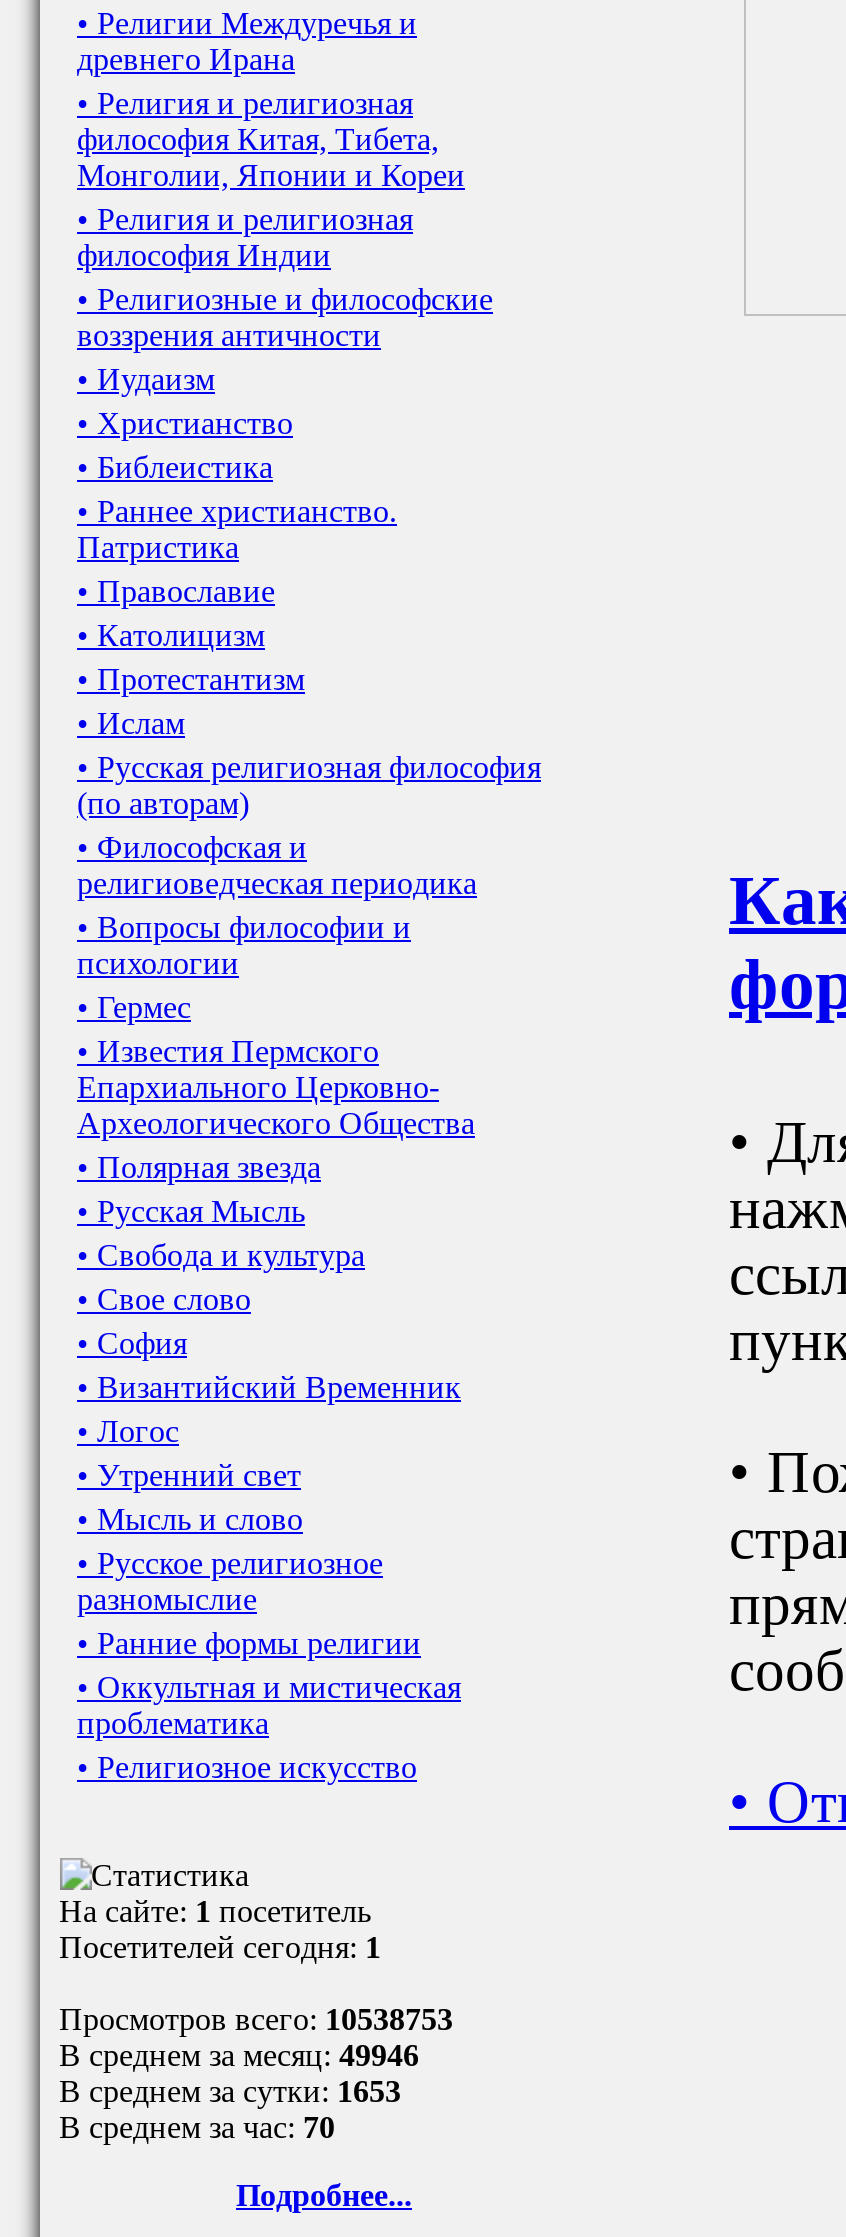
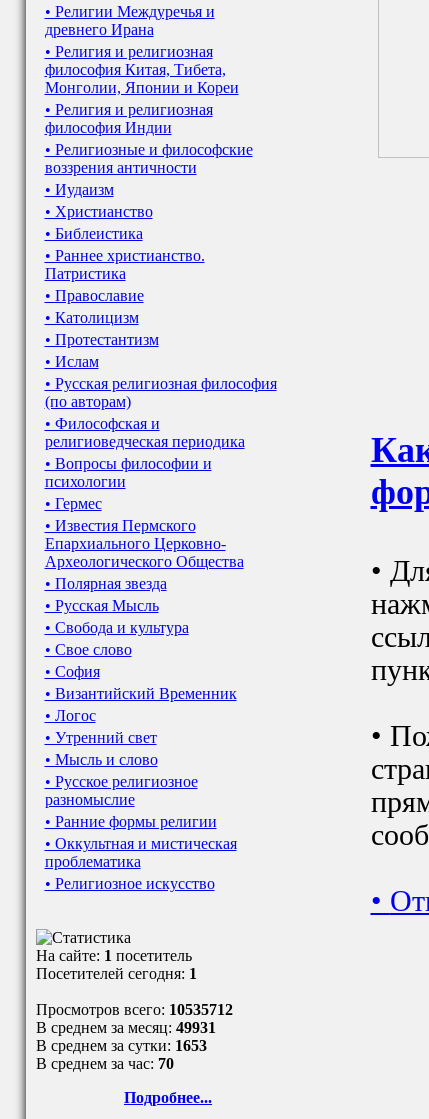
- Просмотров всего: 10538753
+ Просмотров всего: 10535712

- В среднем за месяц: 49946
+ В среднем за месяц: 49931
